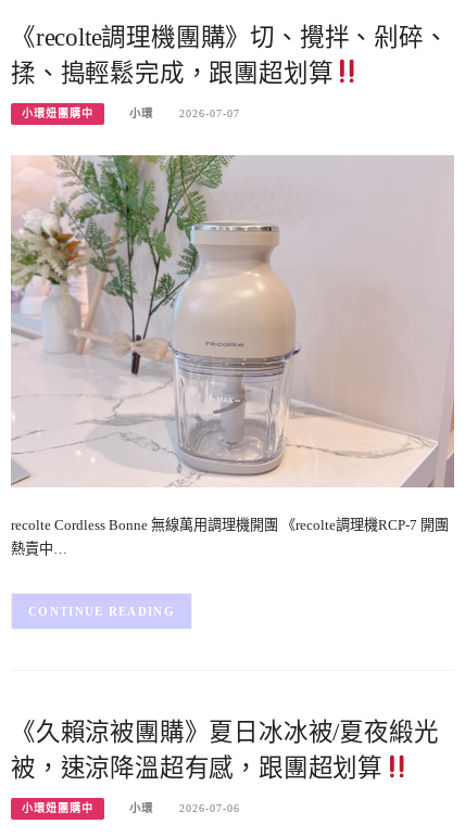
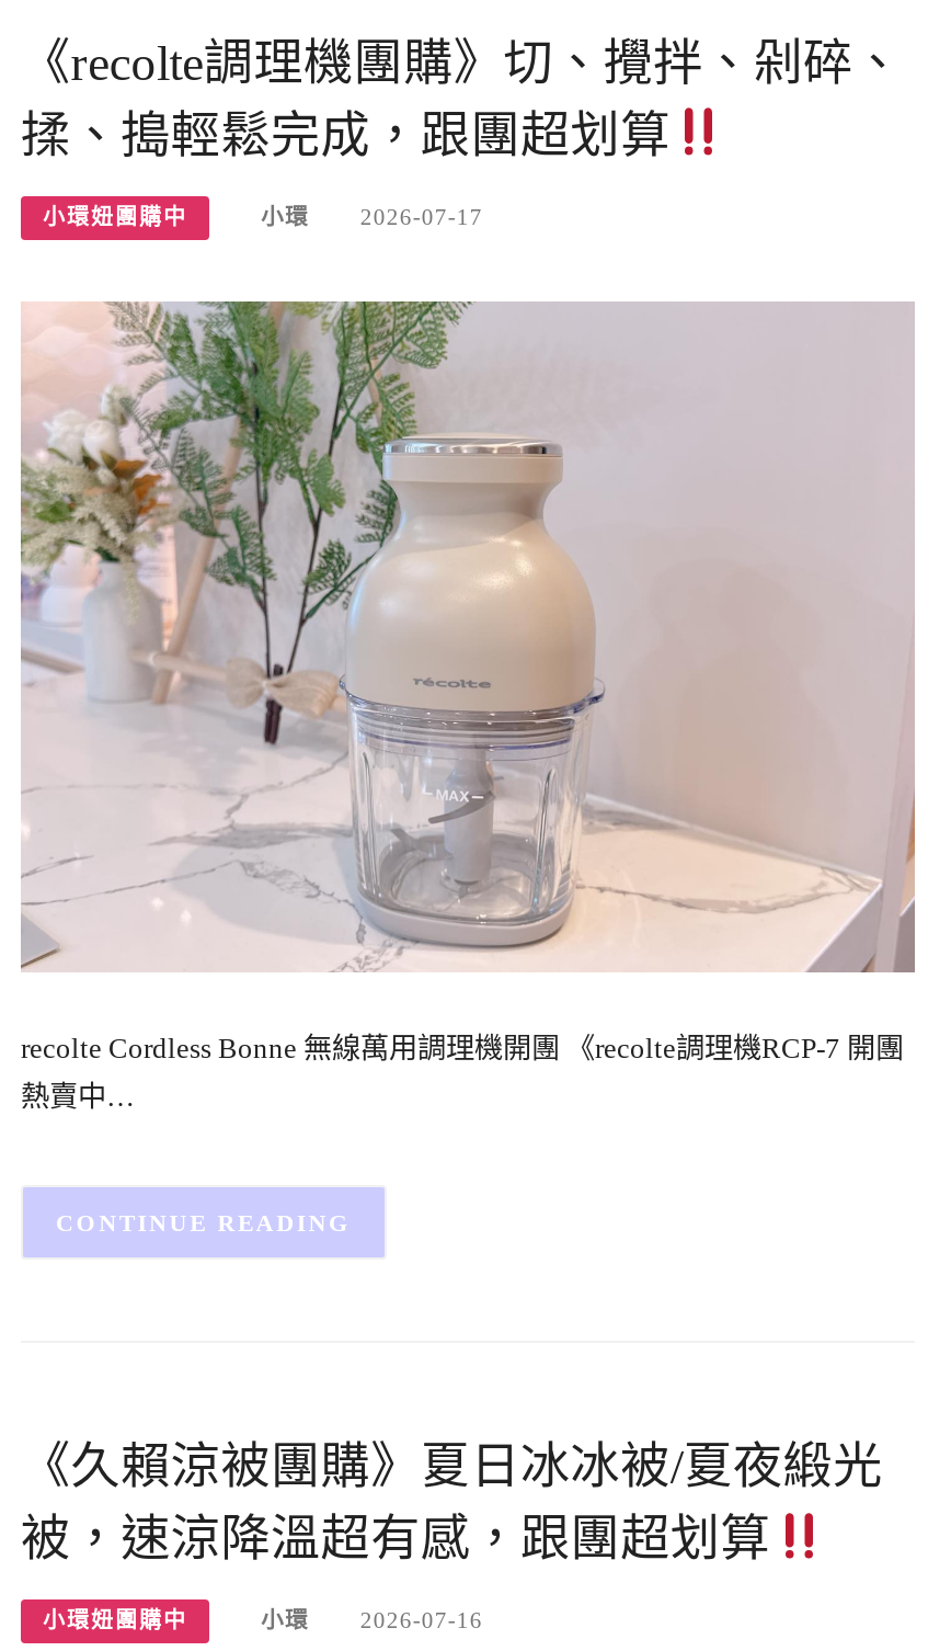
- 2026-07-07
+ 2026-07-17

- 2026-07-06
+ 2026-07-16
